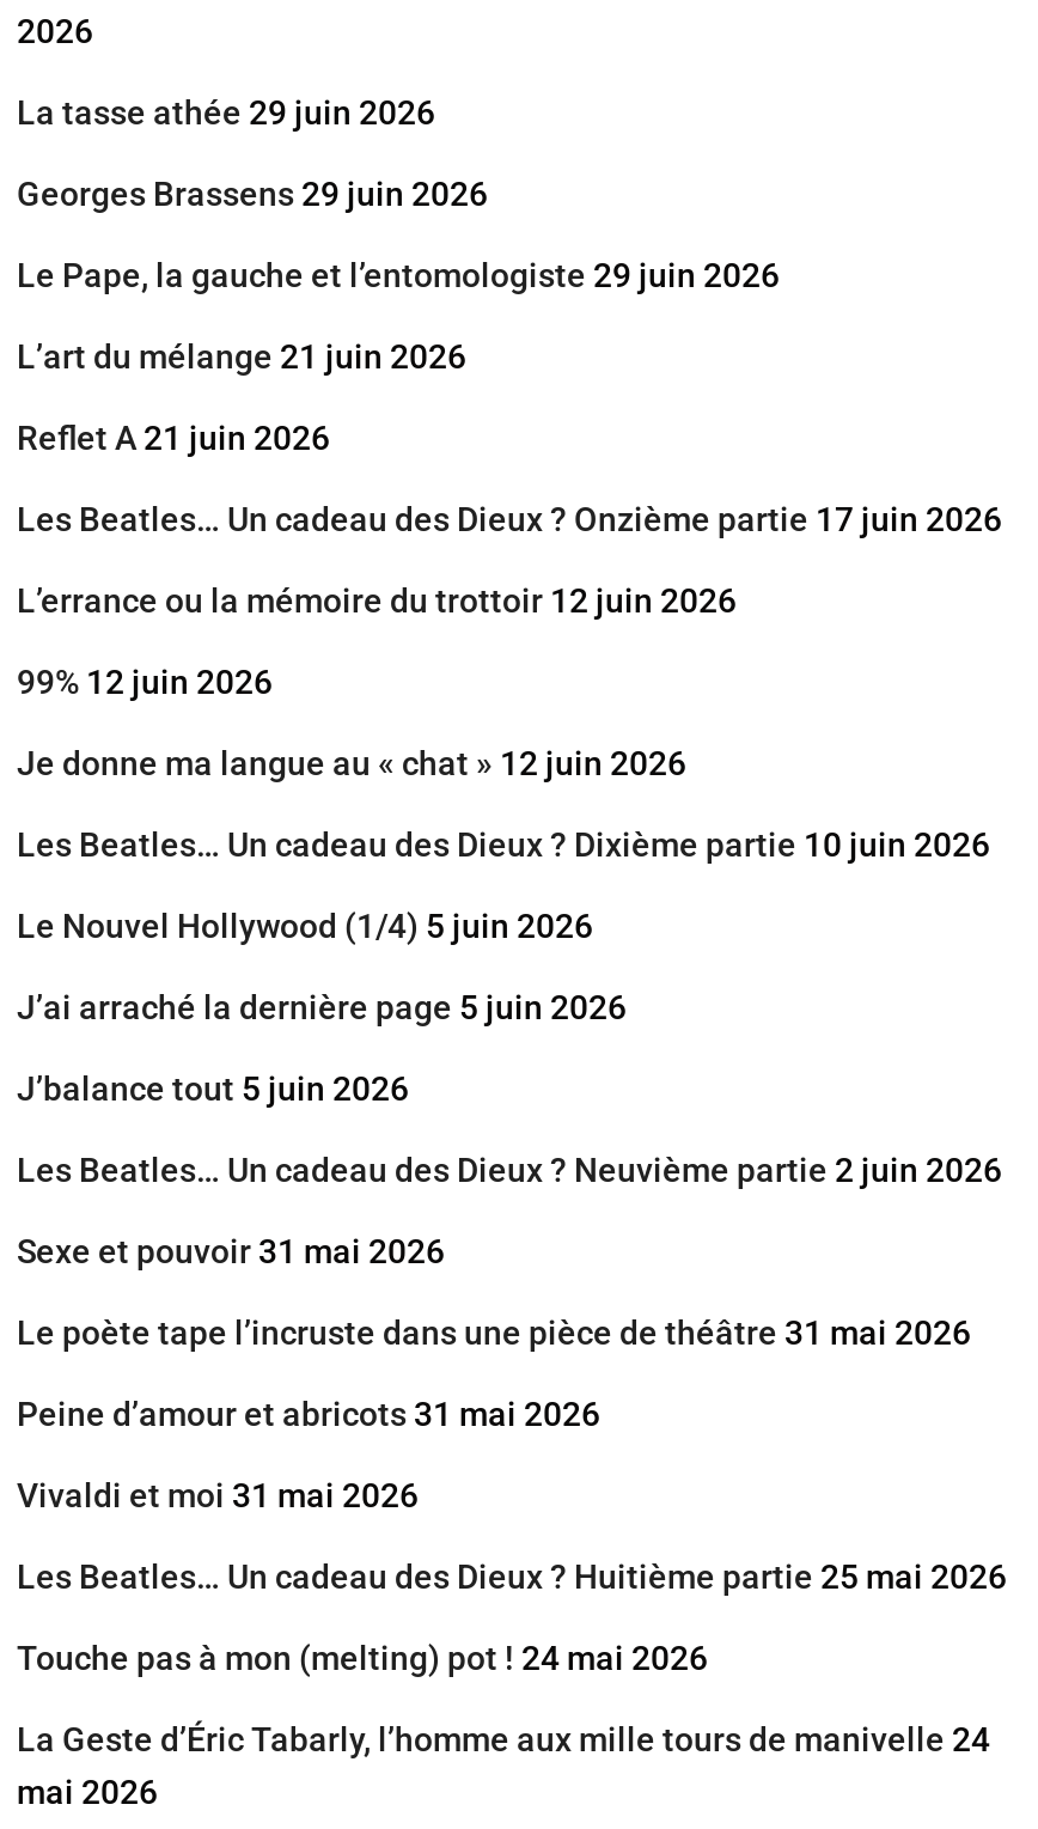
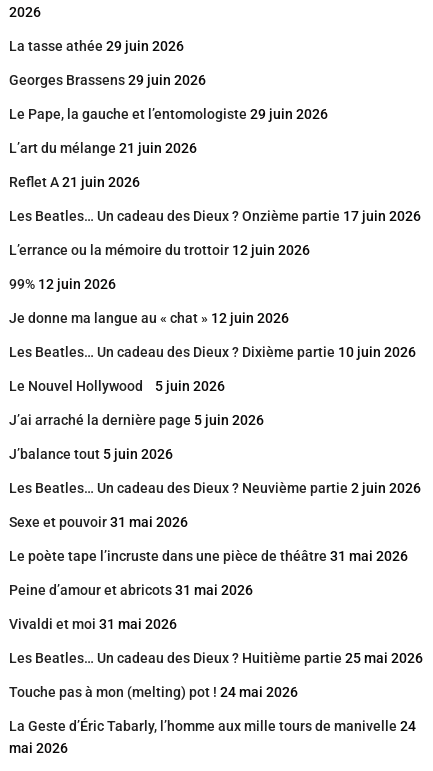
- Le Nouvel Hollywood (1/4) 5 juin 2026
+ Le Nouvel Hollywood 5 juin 2026
